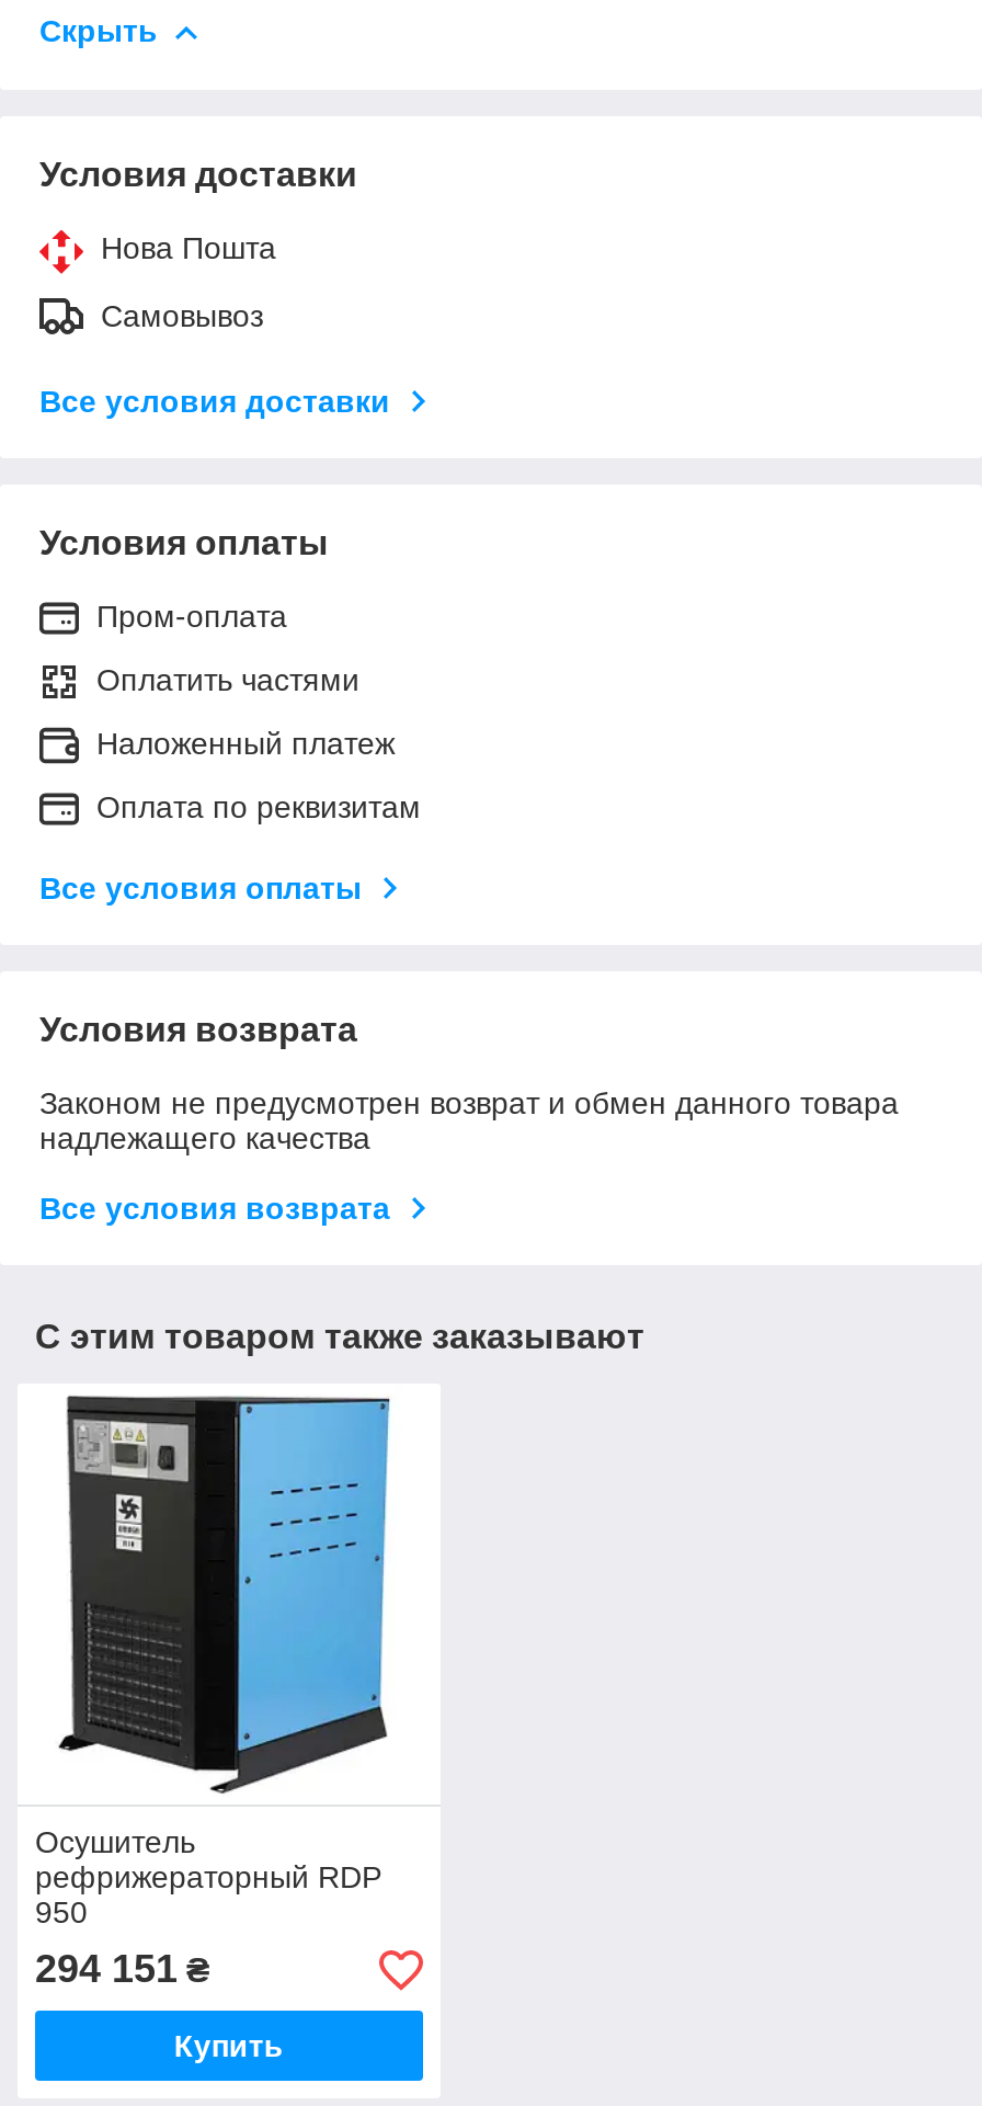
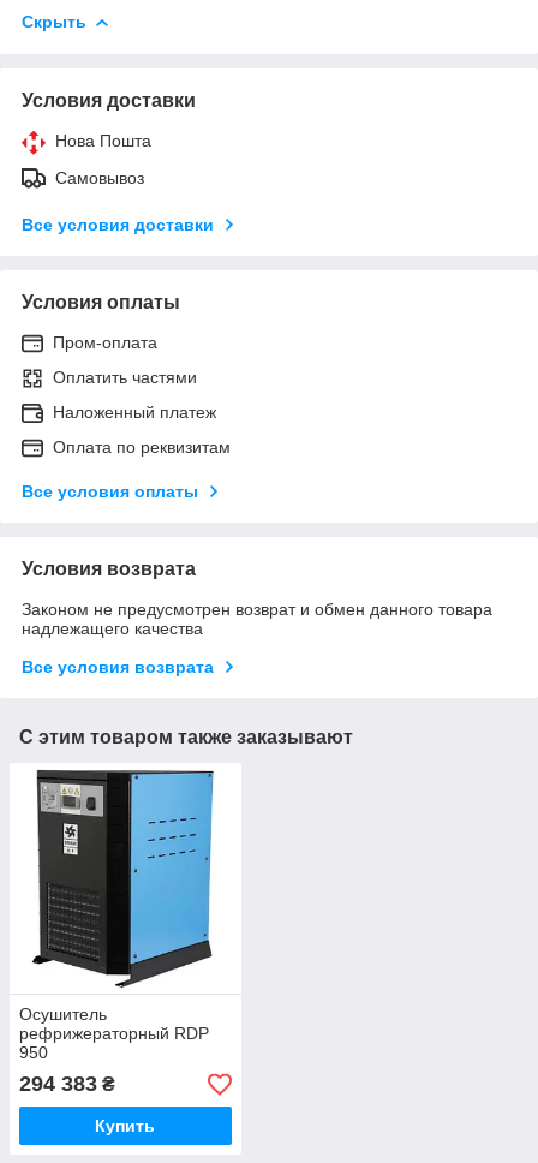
- 294 151 ₴
+ 294 383 ₴
